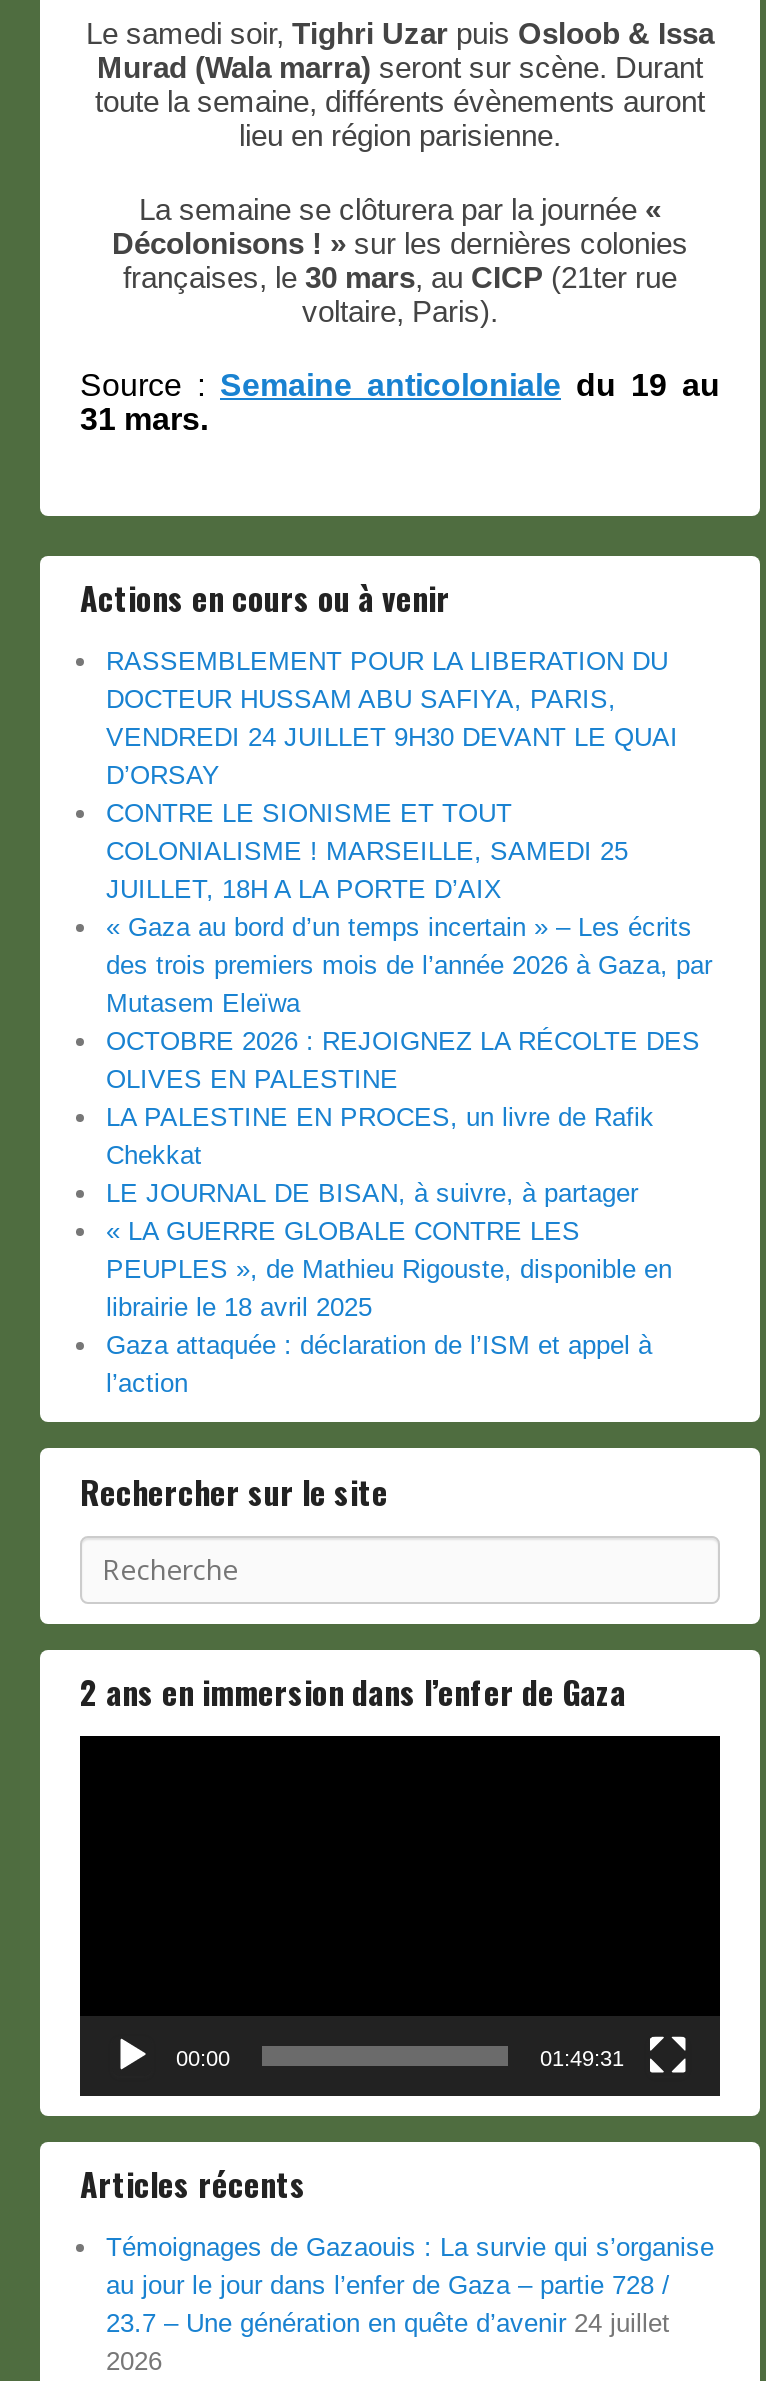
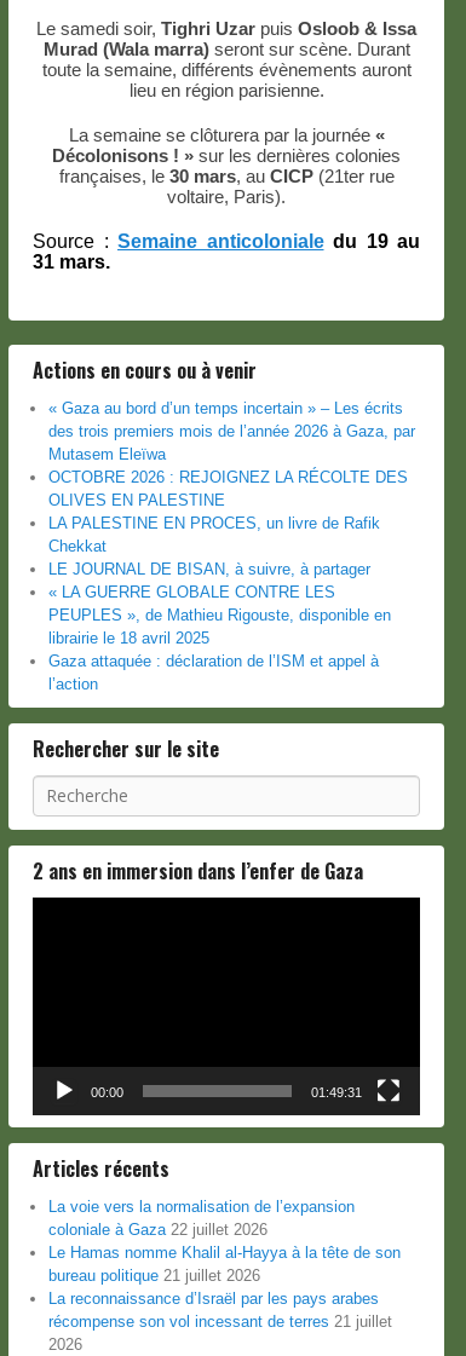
- RASSEMBLEMENT POUR LA LIBERATION DU
- DOCTEUR HUSSAM ABU SAFIYA, PARIS,
- VENDREDI 24 JUILLET 9H30 DEVANT LE QUAI
- D’ORSAY
- CONTRE LE SIONISME ET TOUT
- COLONIALISME ! MARSEILLE, SAMEDI 25
- JUILLET, 18H A LA PORTE D’AIX

moved up: « Gaza au bord d’un temps incertain » – Les écrits | des trois premiers mois de l’année 2026 à Gaza, par | Mutasem Eleïwa | ... | 01:49:31 | Articles récents

- Témoignages de Gazaouis : La survie qui s’organise
- au jour le jour dans l’enfer de Gaza – partie 728 /
- 23.7 – Une génération en quête d’avenir 24 juillet
+ La voie vers la normalisation de l’expansion
+ coloniale à Gaza 22 juillet 2026
+ Le Hamas nomme Khalil al-Hayya à la tête de son
+ bureau politique 21 juillet 2026
+ La reconnaissance d’Israël par les pays arabes
+ récompense son vol incessant de terres 21 juillet
